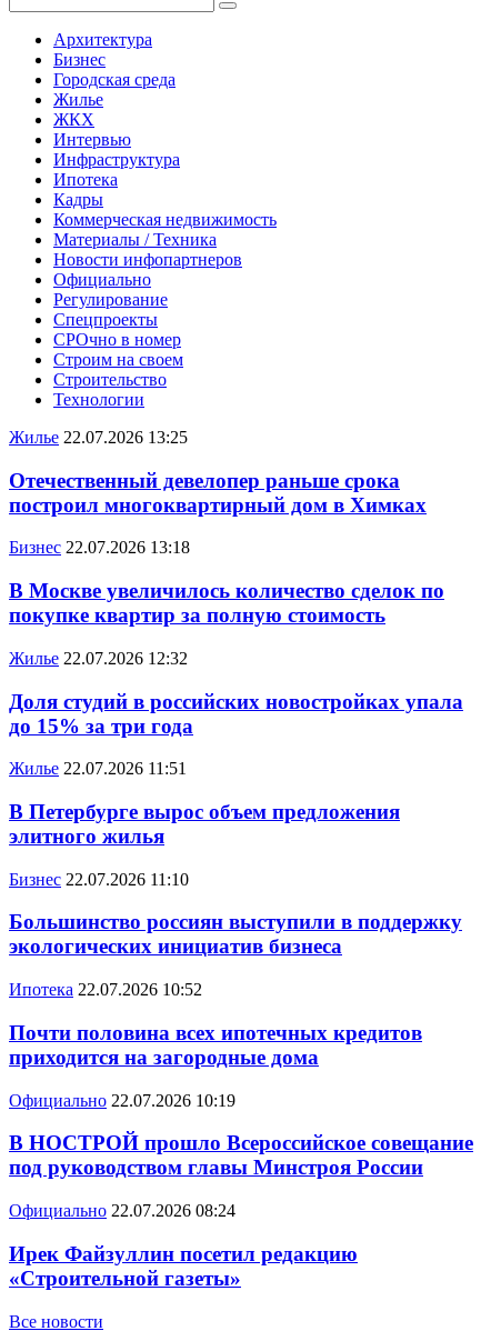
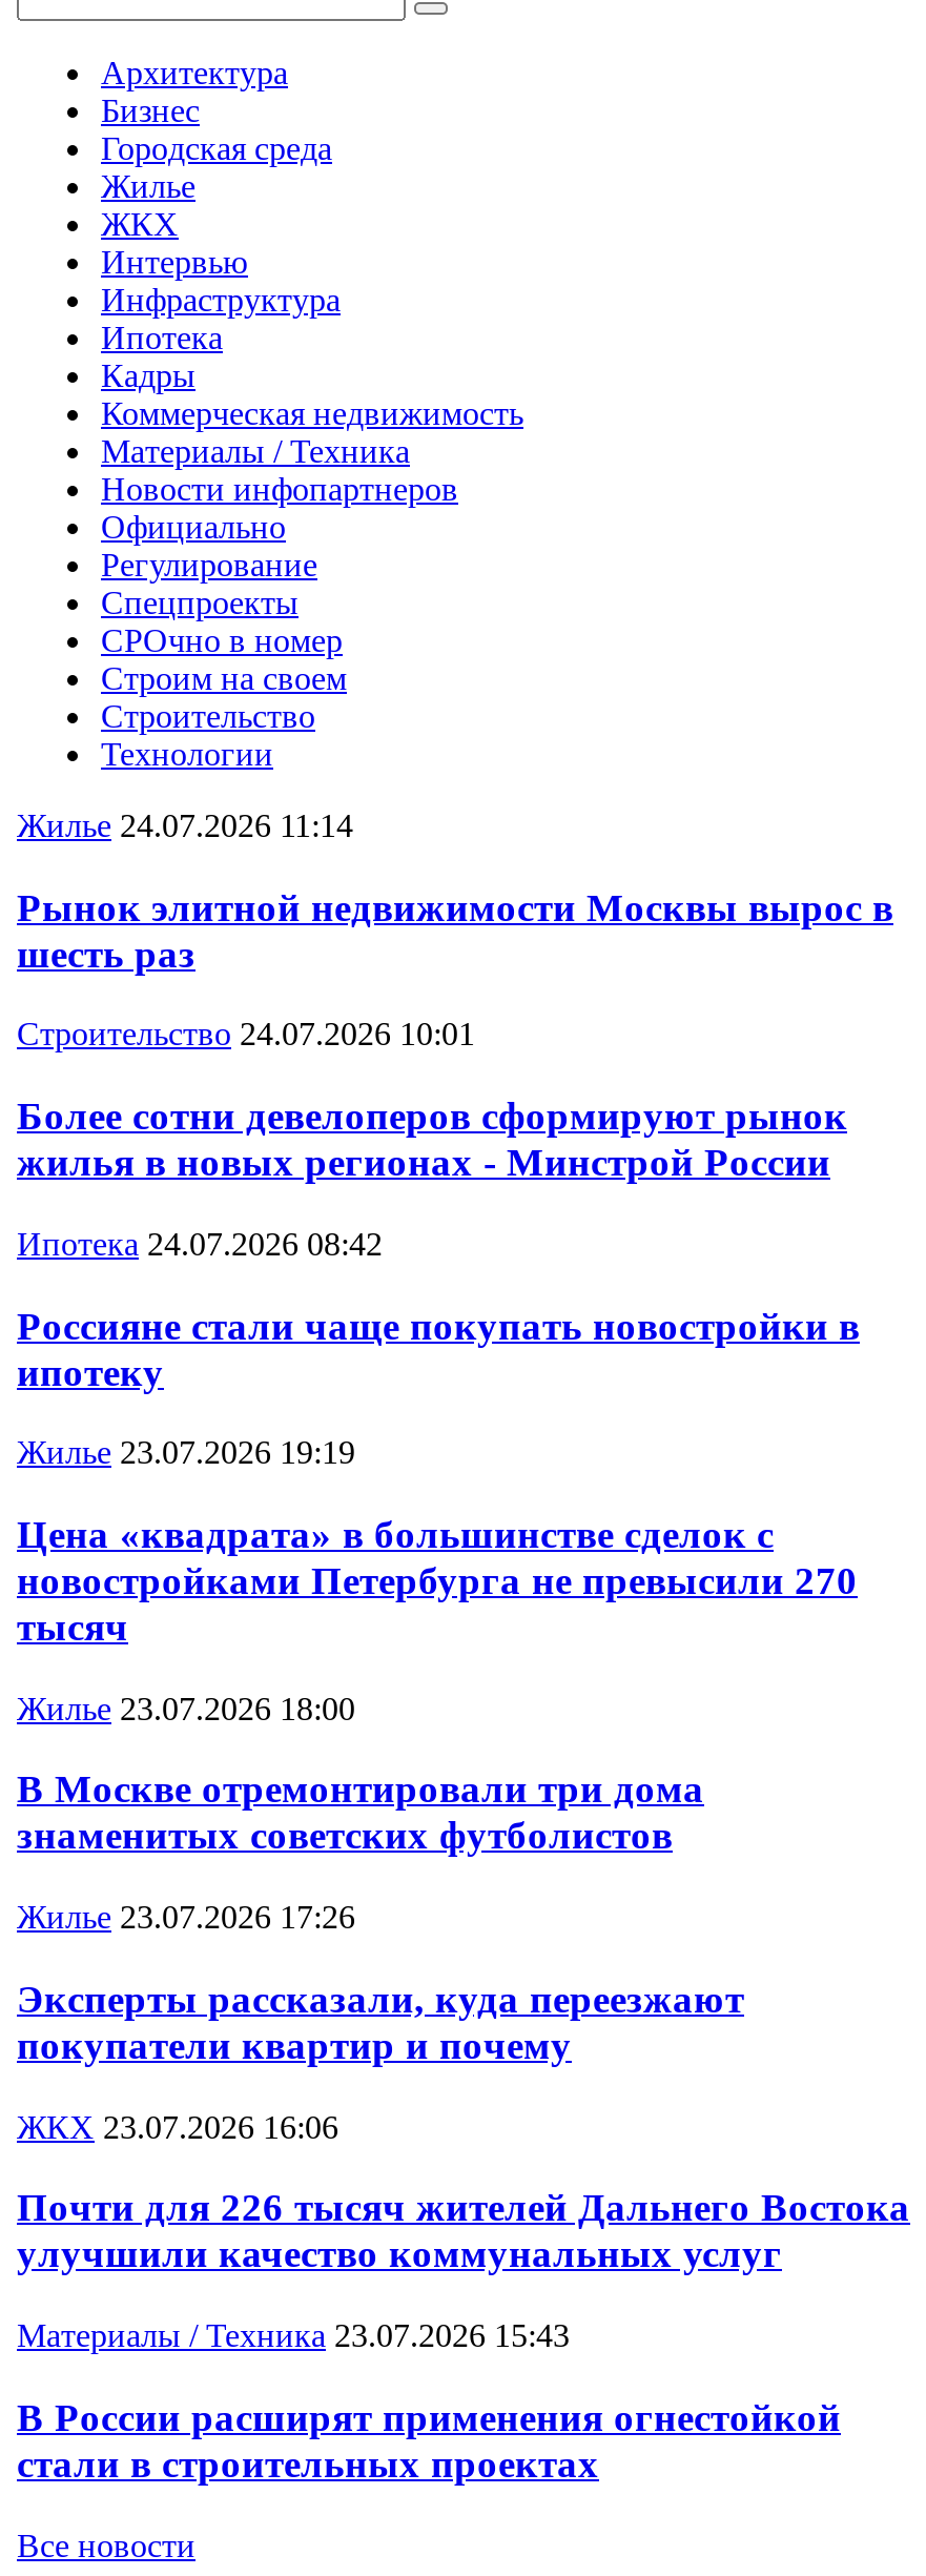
- Жилье 22.07.2026 13:25
+ Жилье 24.07.2026 11:14

- Отечественный девелопер раньше срока
- построил многоквартирный дом в Химках
+ Рынок элитной недвижимости Москвы вырос в
+ шесть раз

- Бизнес 22.07.2026 13:18
+ Строительство 24.07.2026 10:01

- В Москве увеличилось количество сделок по
- покупке квартир за полную стоимость
+ Более сотни девелоперов сформируют рынок
+ жилья в новых регионах - Минстрой России

- Жилье 22.07.2026 12:32
+ Ипотека 24.07.2026 08:42

- Доля студий в российских новостройках упала
- до 15% за три года
+ Россияне стали чаще покупать новостройки в
+ ипотеку

- Жилье 22.07.2026 11:51
+ Жилье 23.07.2026 19:19

- В Петербурге вырос объем предложения
- элитного жилья
+ Цена «квадрата» в большинстве сделок с
+ новостройками Петербурга не превысили 270
+ тысяч

- Бизнес 22.07.2026 11:10
+ Жилье 23.07.2026 18:00

- Большинство россиян выступили в поддержку
- экологических инициатив бизнеса
+ В Москве отремонтировали три дома
+ знаменитых советских футболистов

- Ипотека 22.07.2026 10:52
+ Жилье 23.07.2026 17:26

- Почти половина всех ипотечных кредитов
- приходится на загородные дома
+ Эксперты рассказали, куда переезжают
+ покупатели квартир и почему

- Официально 22.07.2026 10:19
+ ЖКХ 23.07.2026 16:06

- В НОСТРОЙ прошло Всероссийское совещание
- под руководством главы Минстроя России
+ Почти для 226 тысяч жителей Дальнего Востока
+ улучшили качество коммунальных услуг

- Официально 22.07.2026 08:24
+ Материалы / Техника 23.07.2026 15:43

- Ирек Файзуллин посетил редакцию
- «Строительной газеты»
+ В России расширят применения огнестойкой
+ стали в строительных проектах
